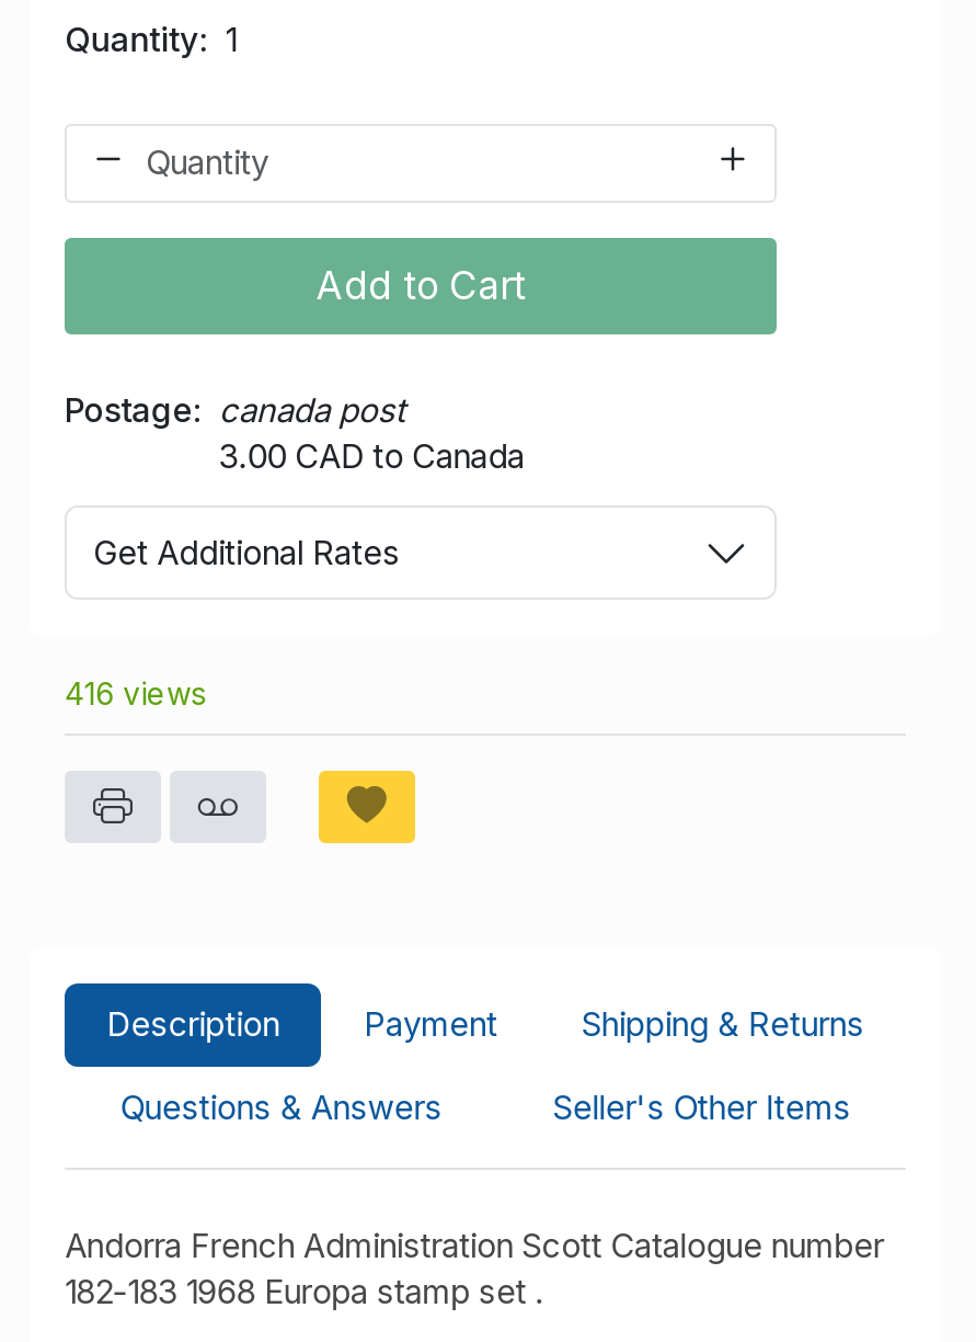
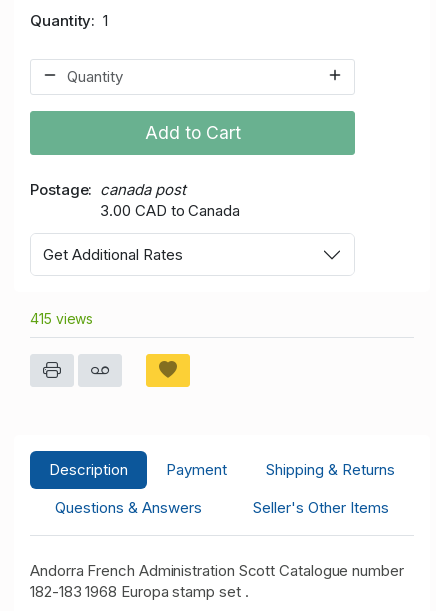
- 416 views
+ 415 views
